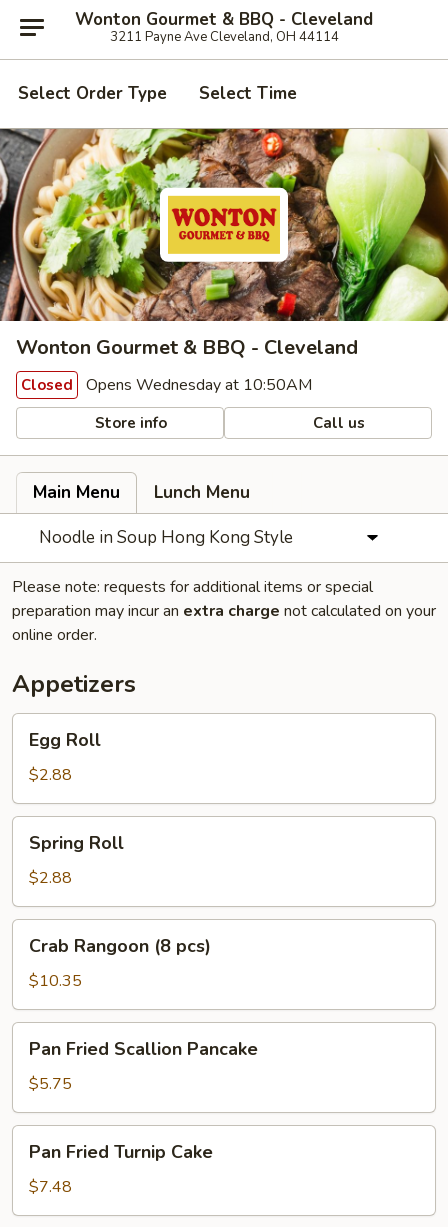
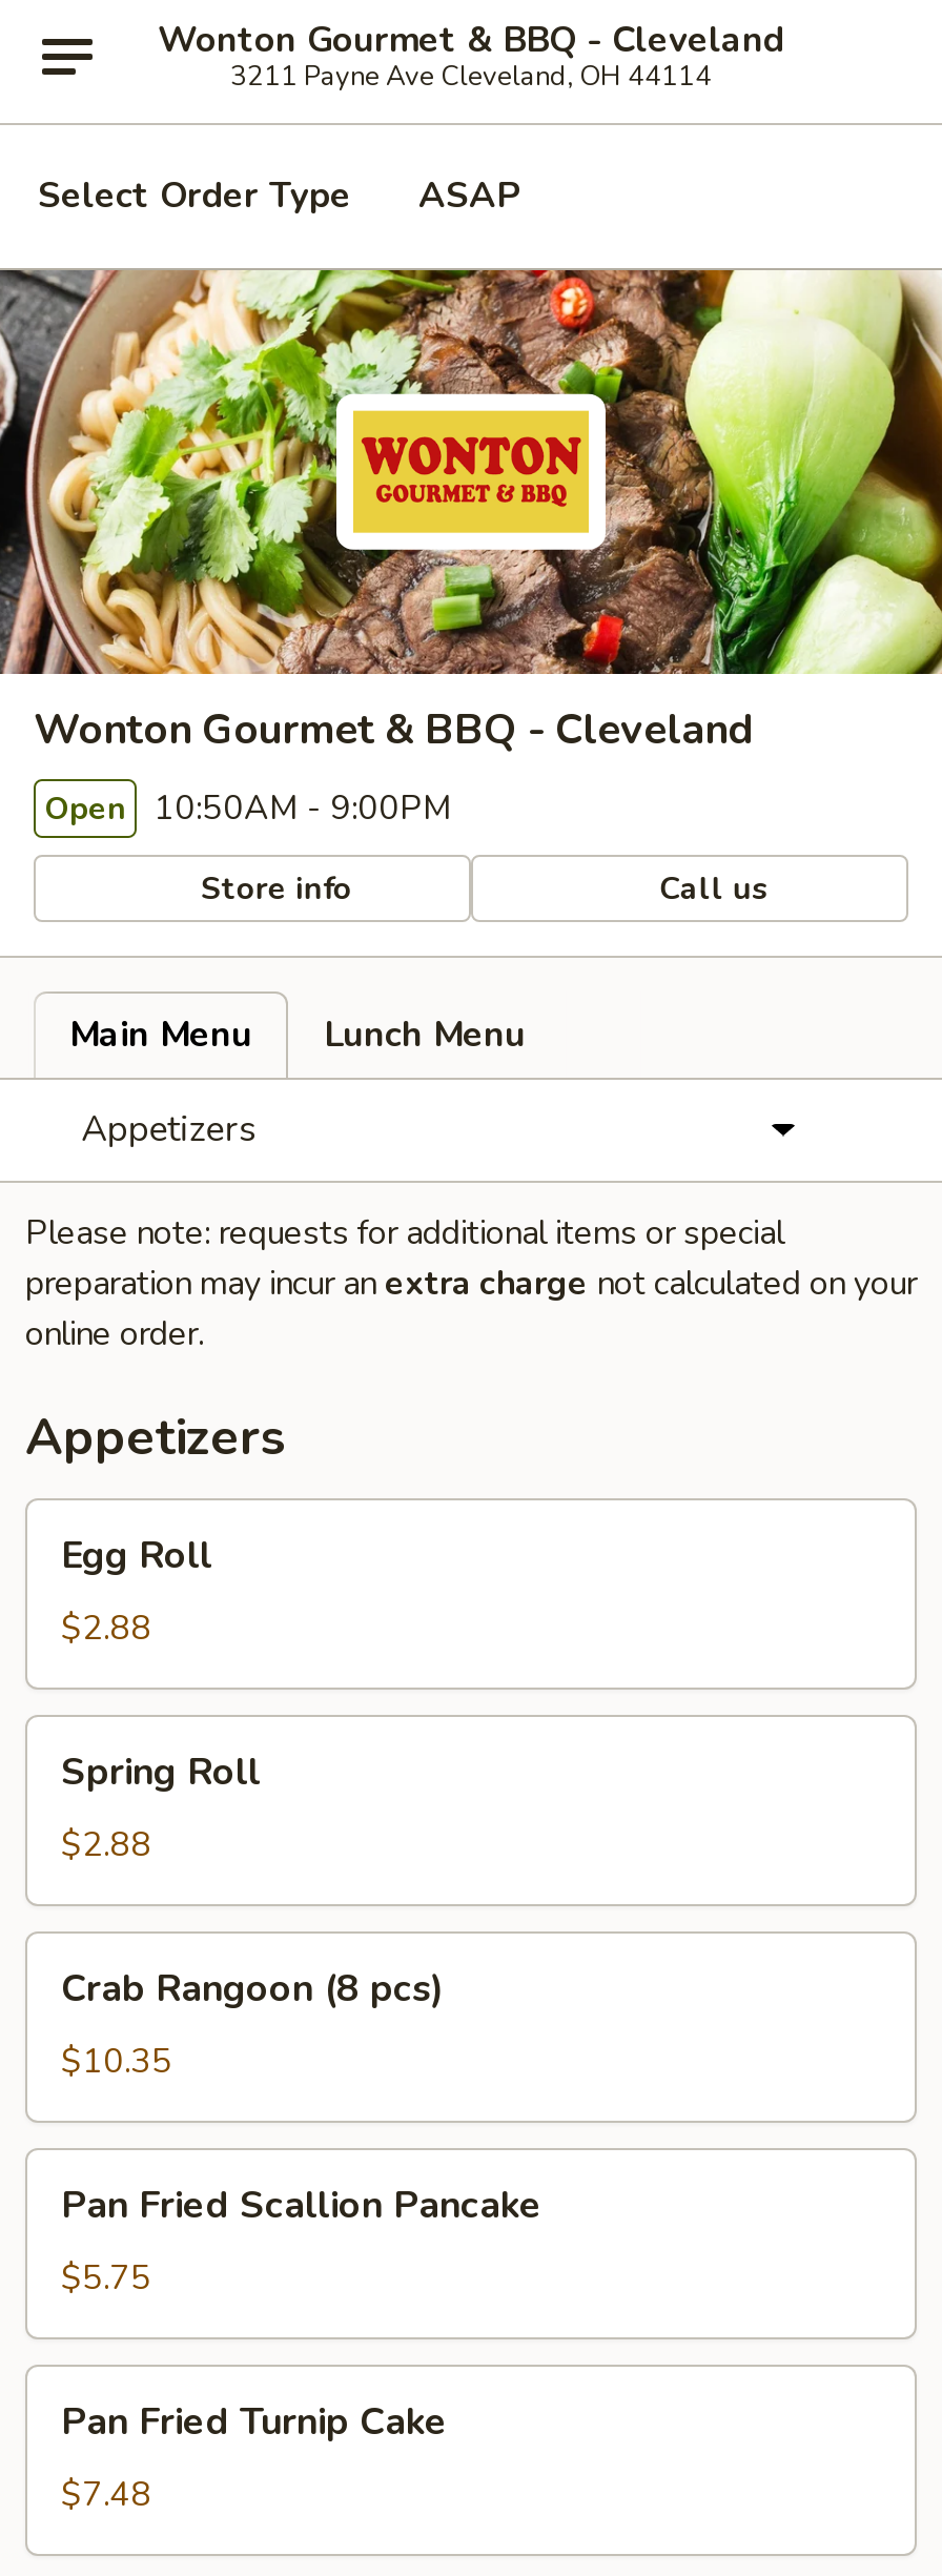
- Select Time
+ ASAP

- Closed Opens Wednesday at 10:50AM
+ Open 10:50AM - 9:00PM

- Noodle in Soup Hong Kong Style
+ Appetizers
